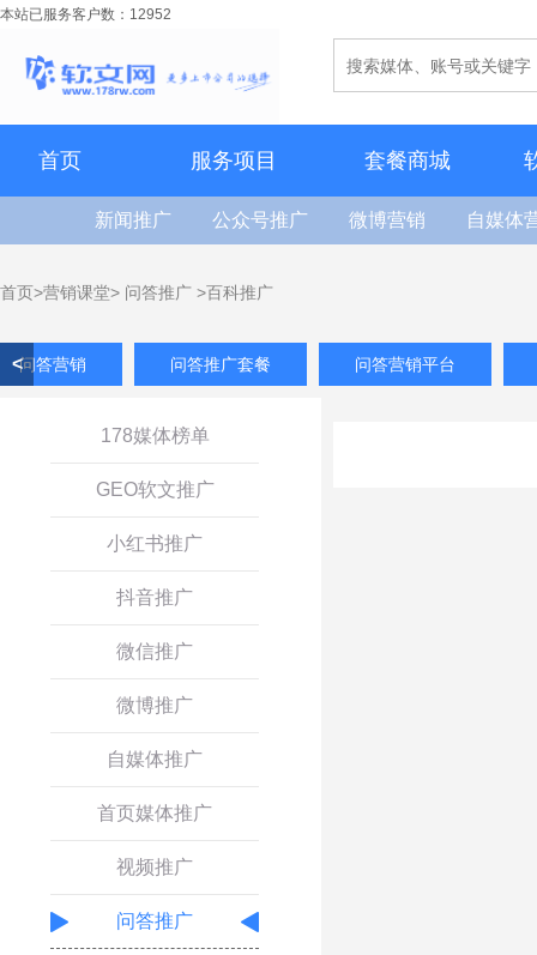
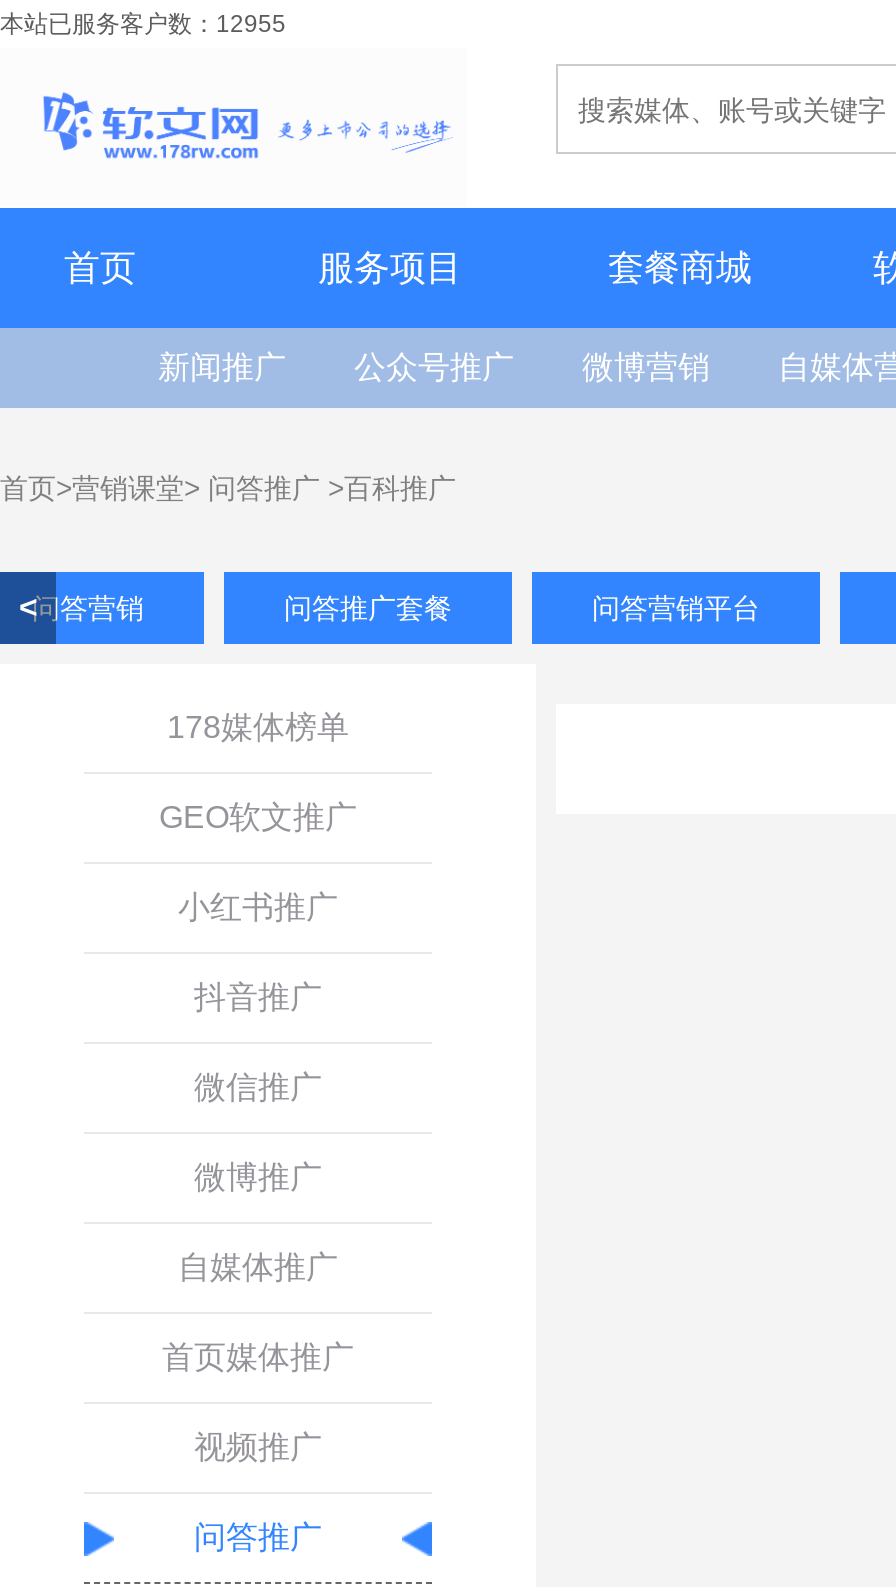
- 本站已服务客户数：12952
+ 本站已服务客户数：12955
